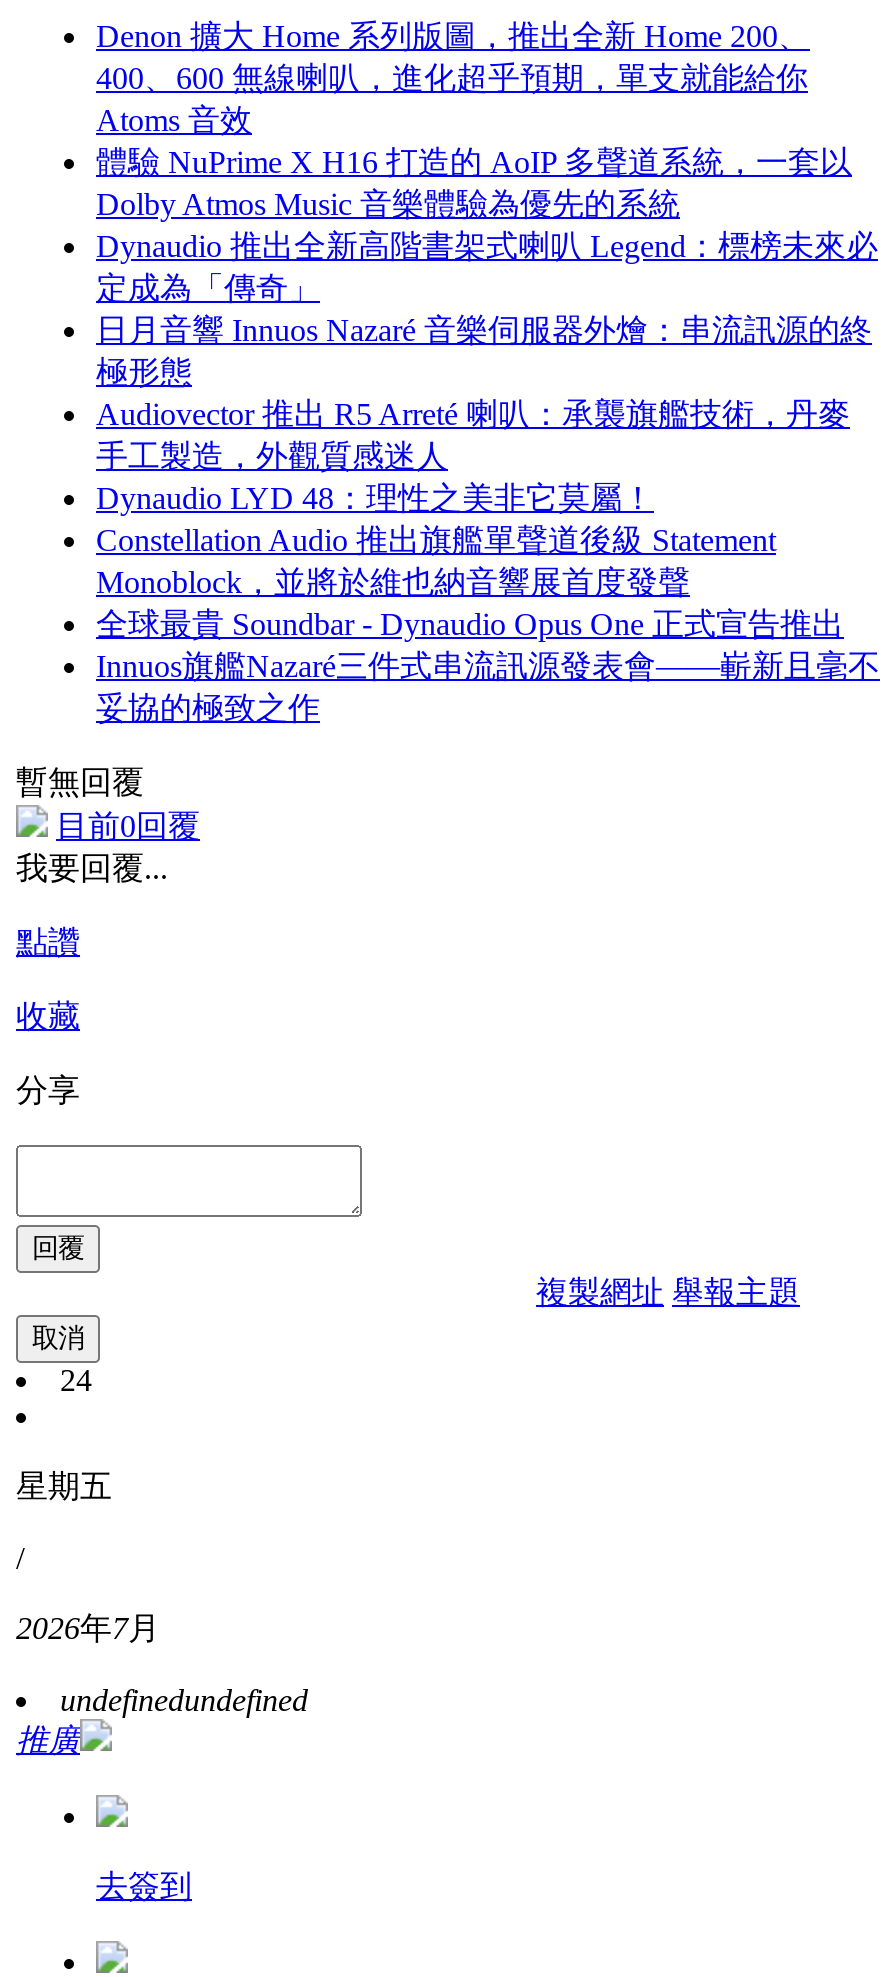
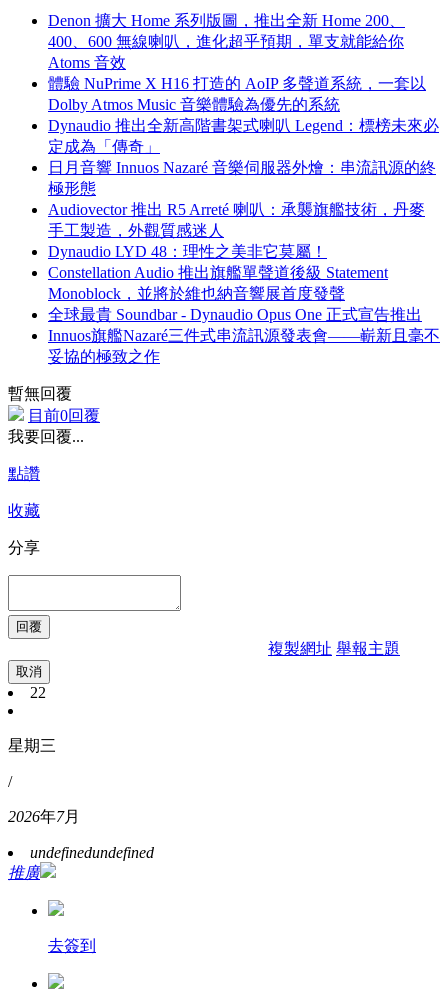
- 24
+ 22

- 星期五
+ 星期三
